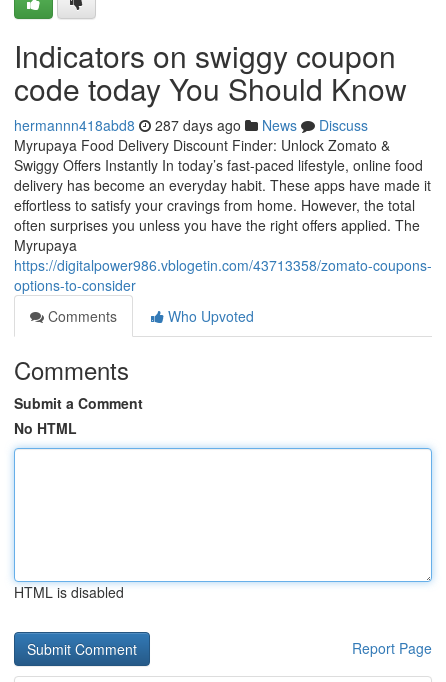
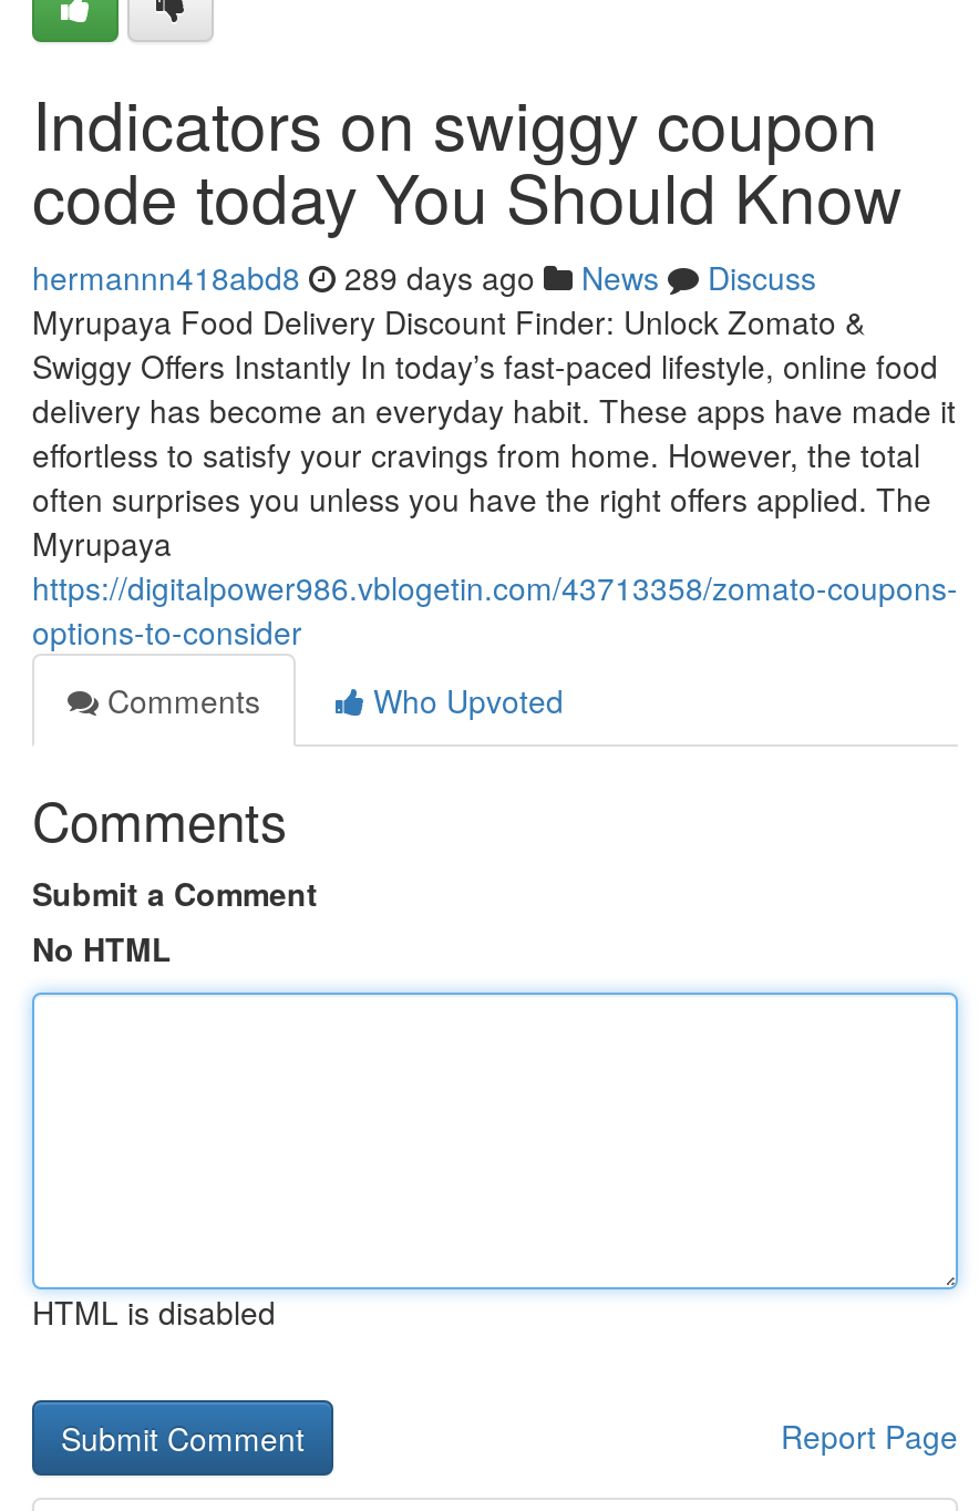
- hermannn418abd8 287 days ago News Discuss
+ hermannn418abd8 289 days ago News Discuss
